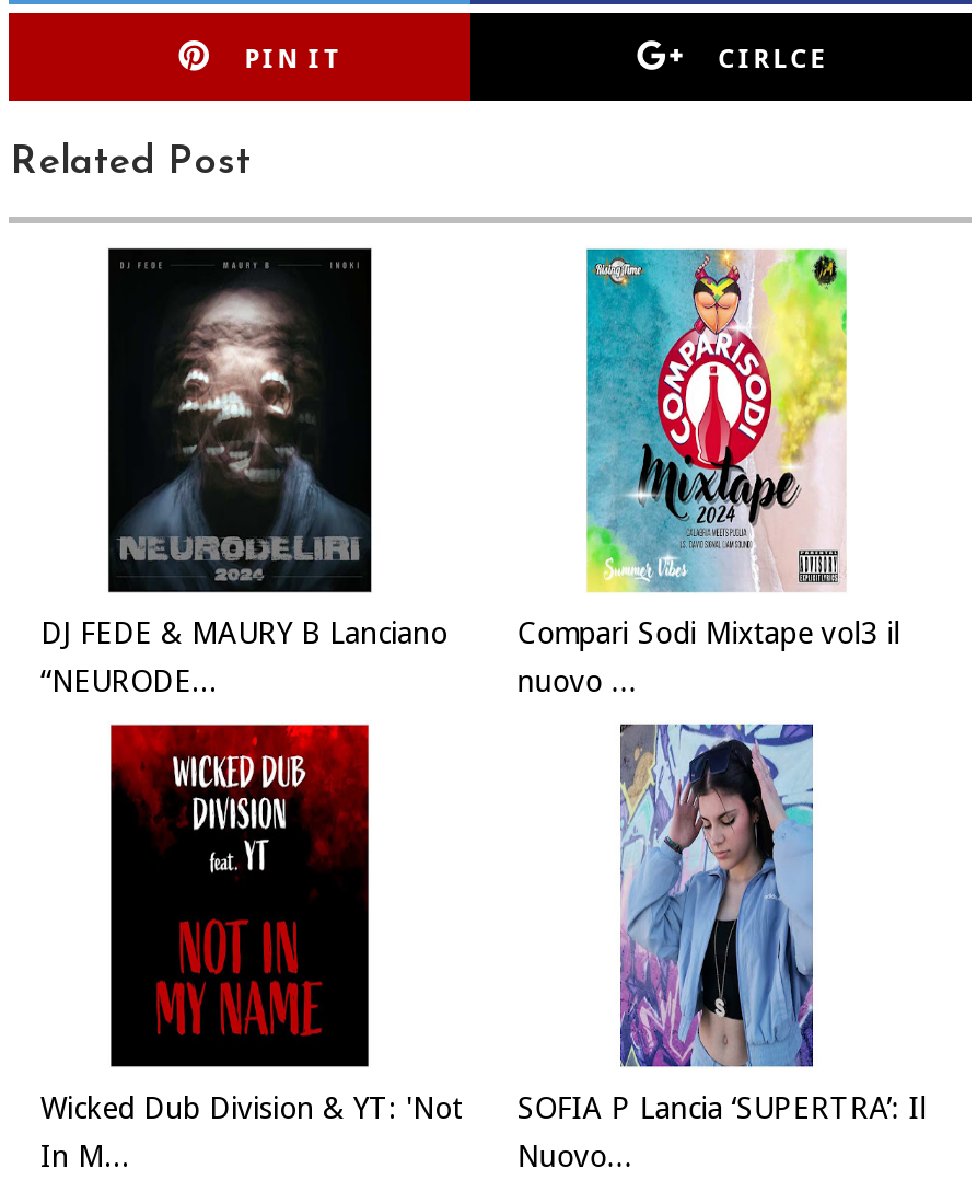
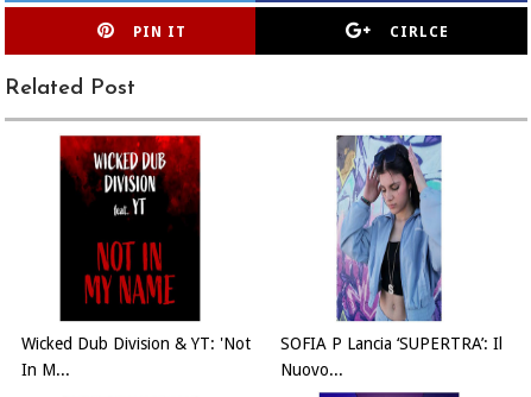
- [image]
- DJ FEDE & MAURY B Lanciano
- “NEURODE...

- [image]
- Compari Sodi Mixtape vol3 il
- nuovo ...
